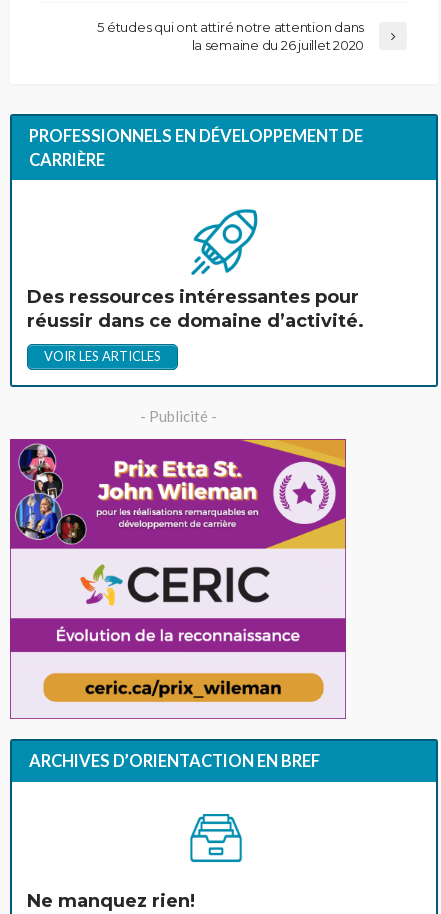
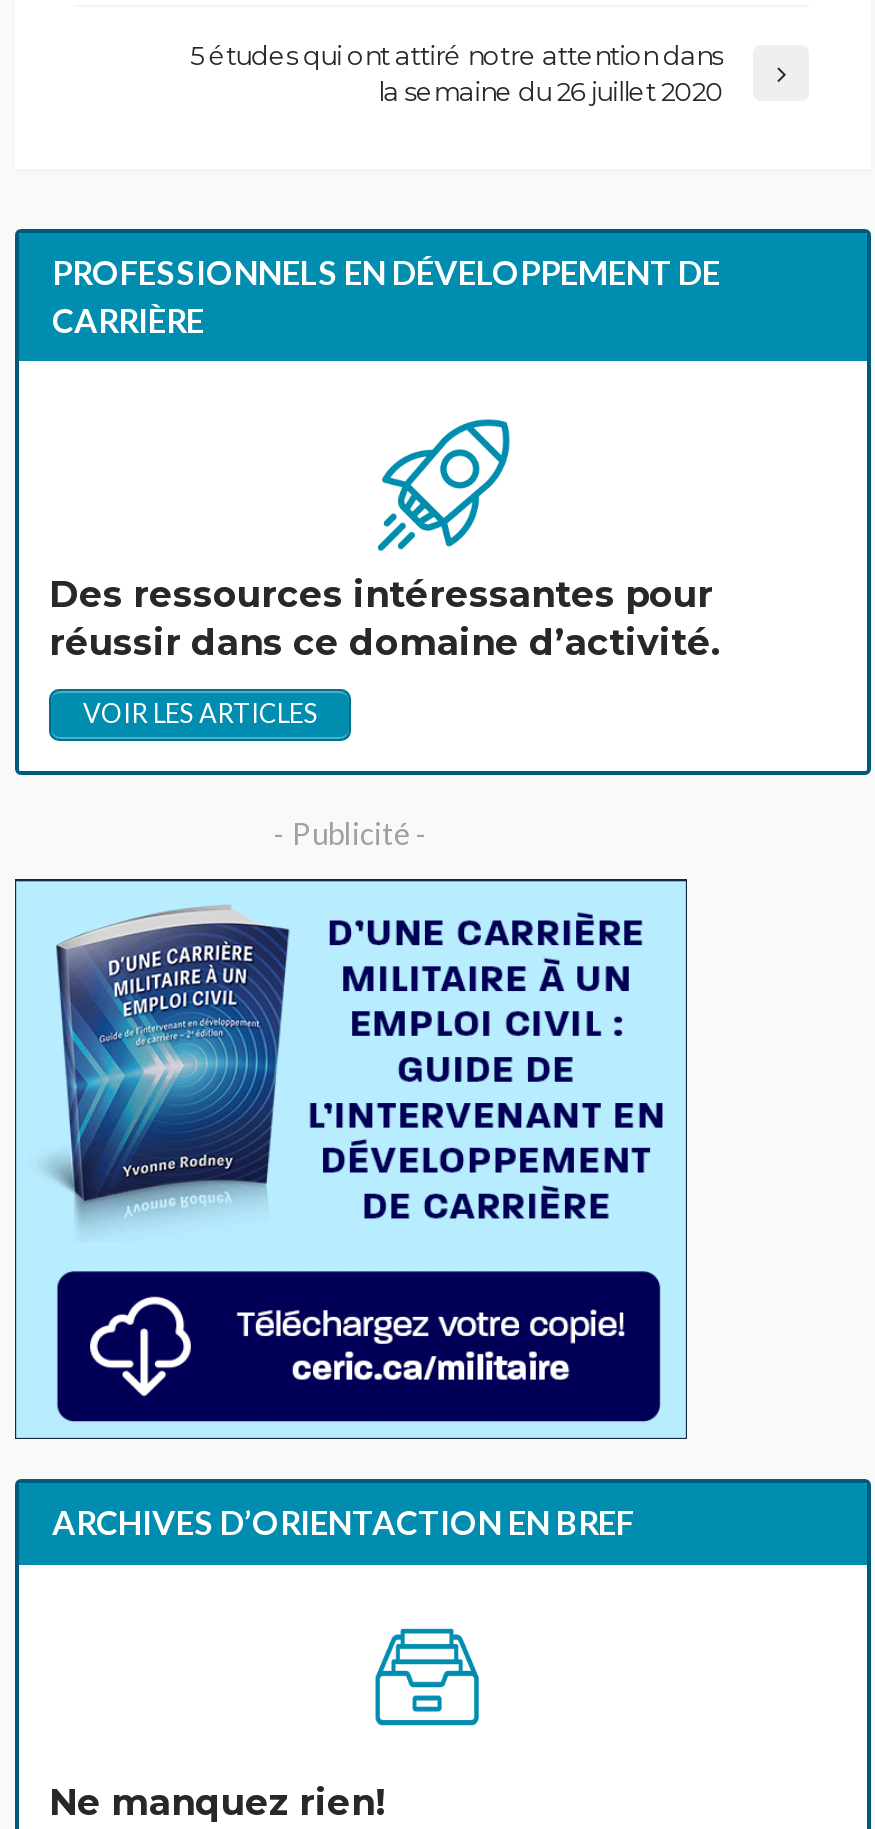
- [image]
+ [image]
